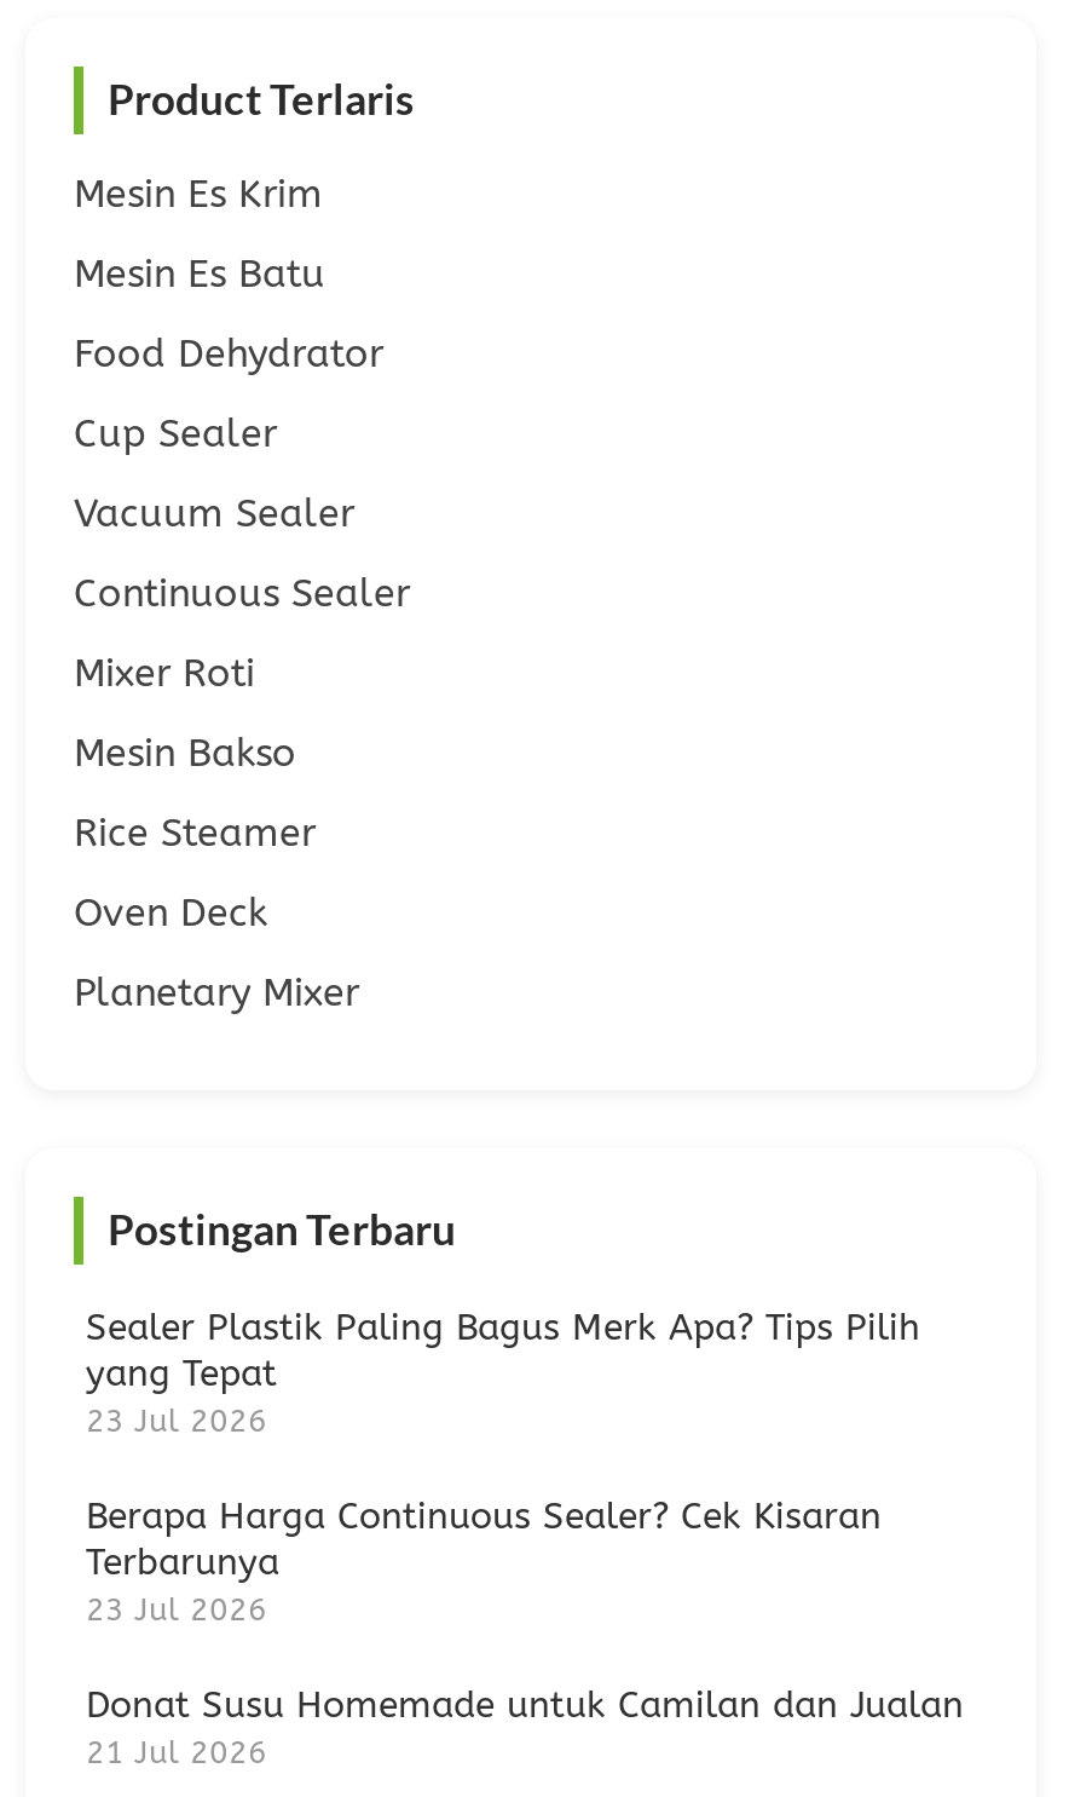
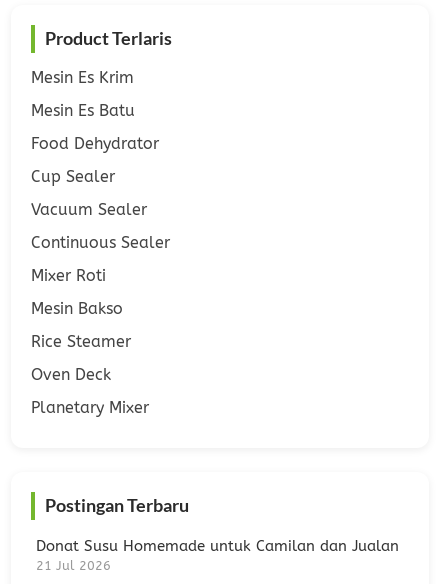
- Sealer Plastik Paling Bagus Merk Apa? Tips Pilih
- yang Tepat
- 23 Jul 2026
- Berapa Harga Continuous Sealer? Cek Kisaran
- Terbarunya
- 23 Jul 2026
